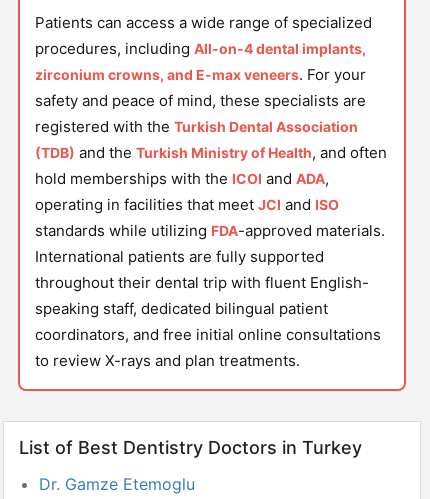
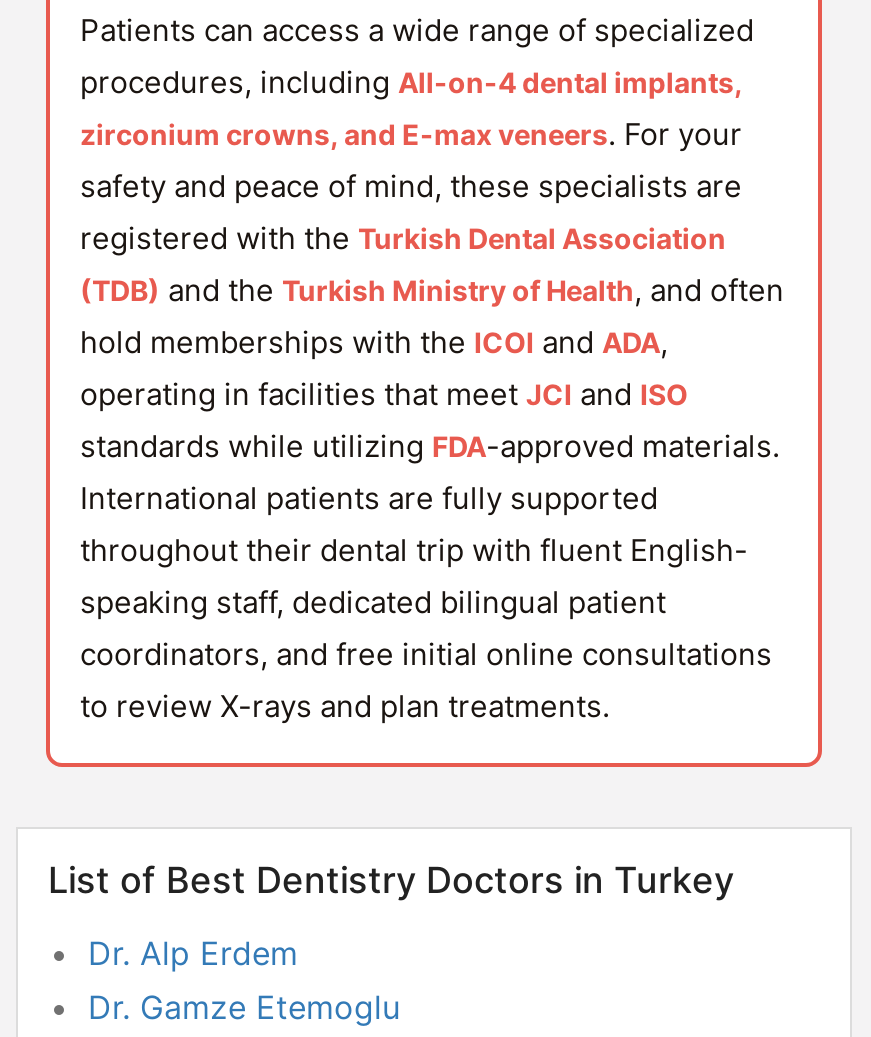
+ Dr. Alp Erdem
